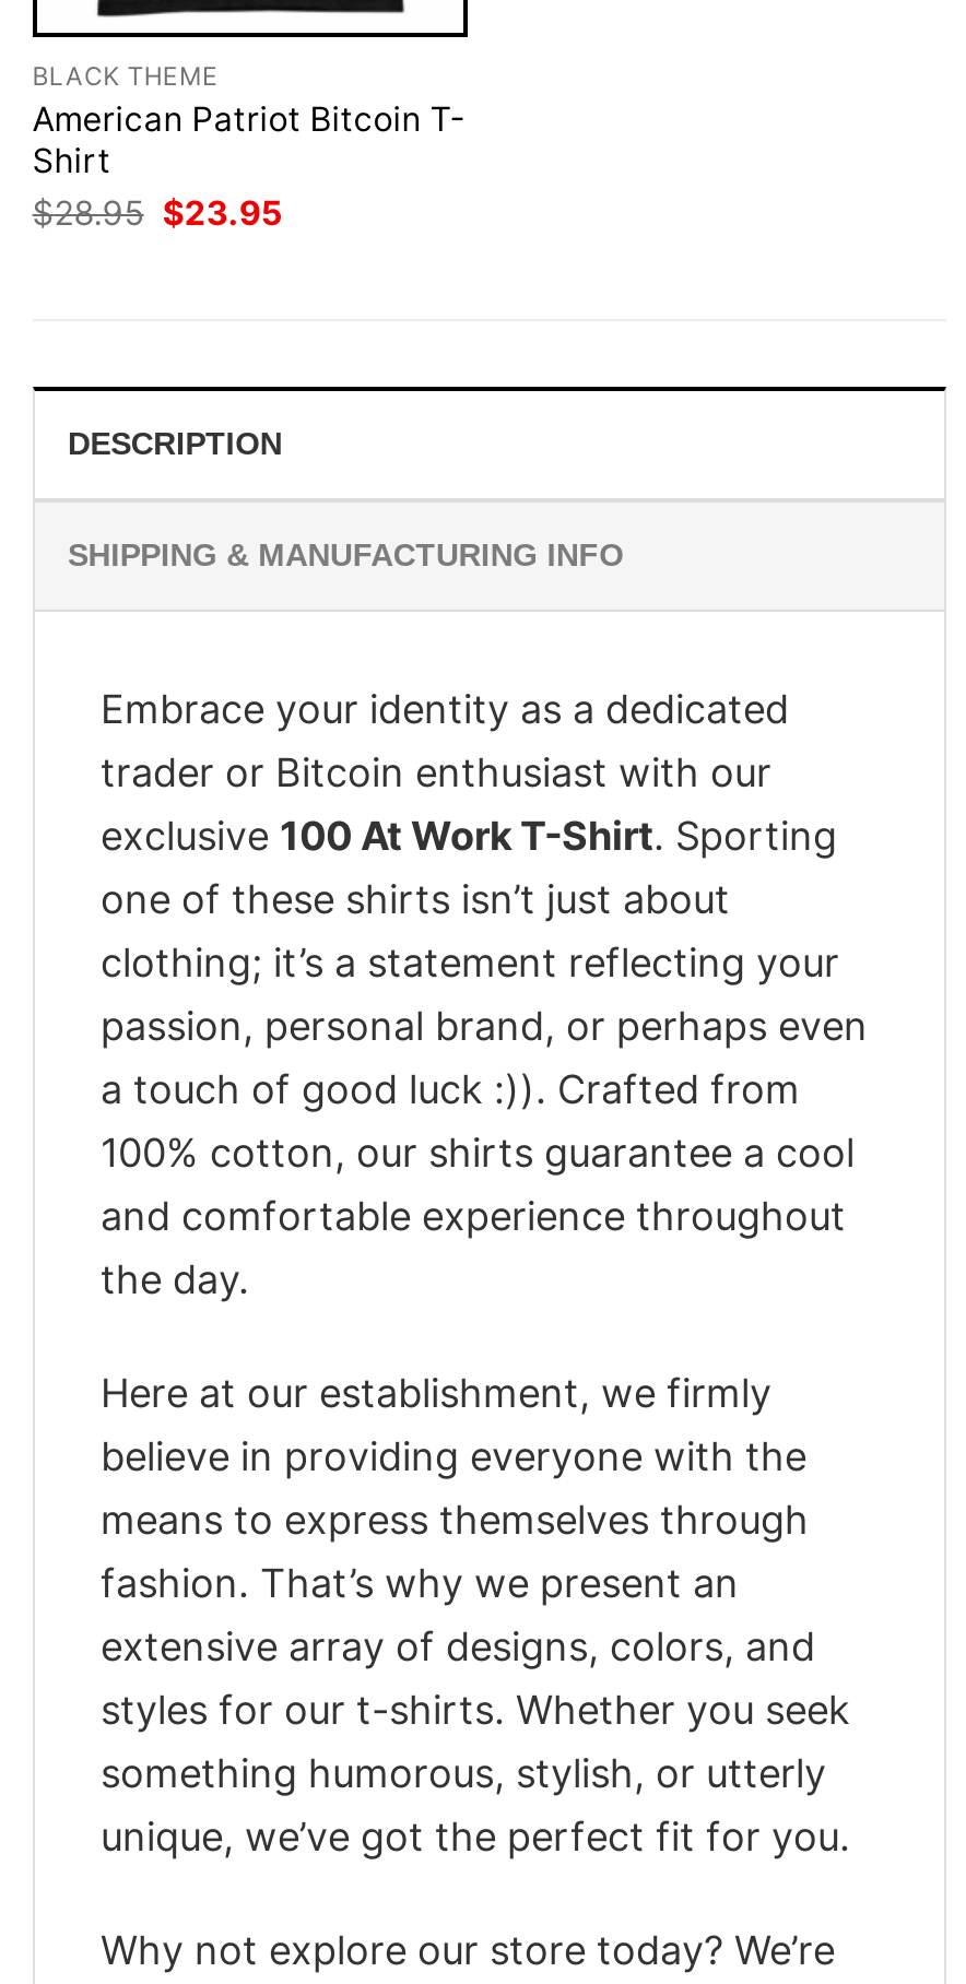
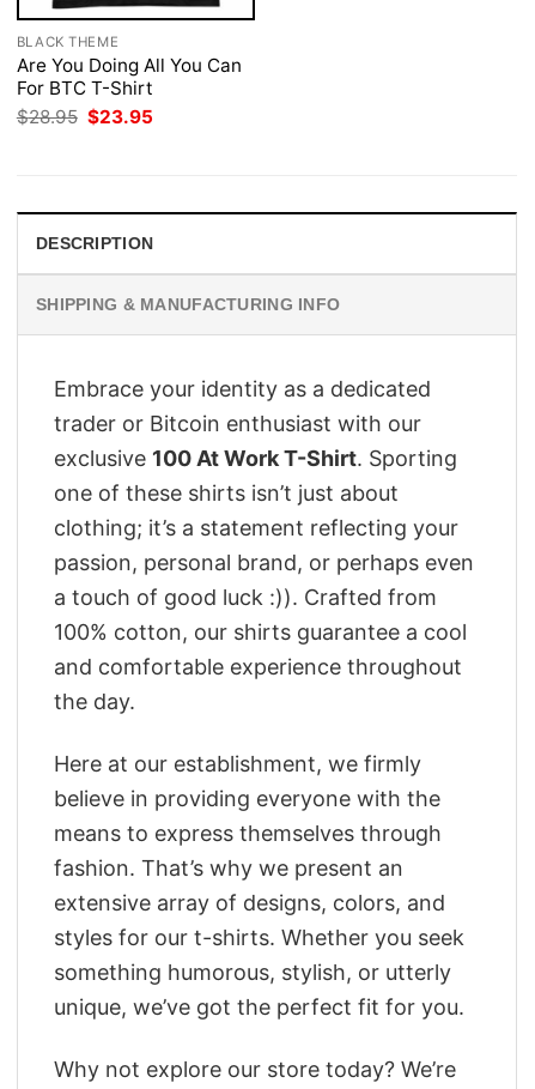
- American Patriot Bitcoin T-
- Shirt
+ Are You Doing All You Can
+ For BTC T-Shirt
